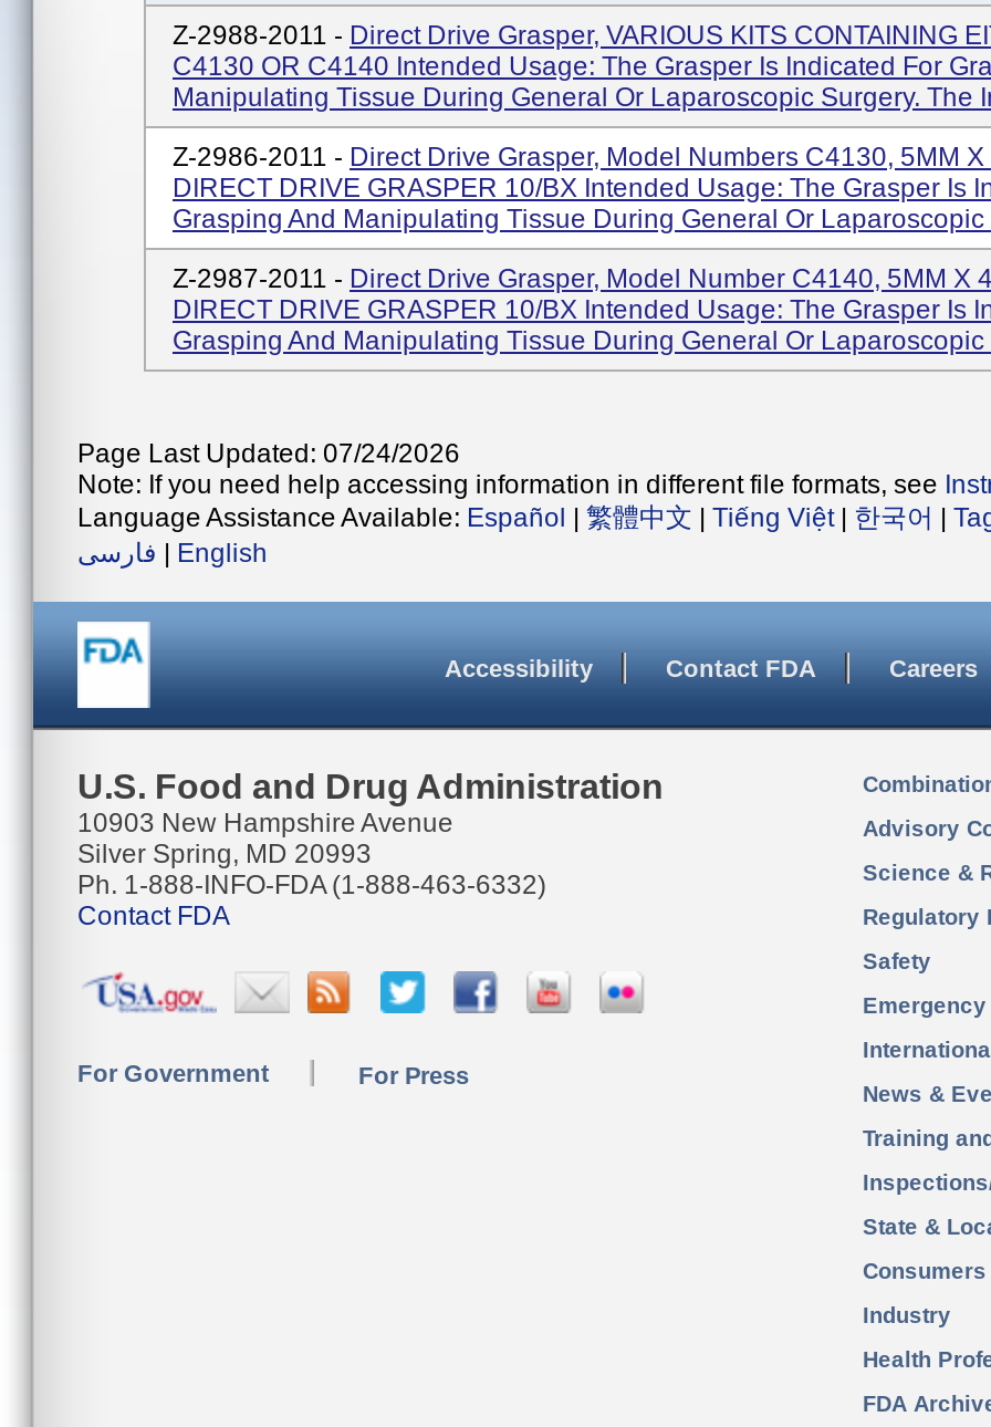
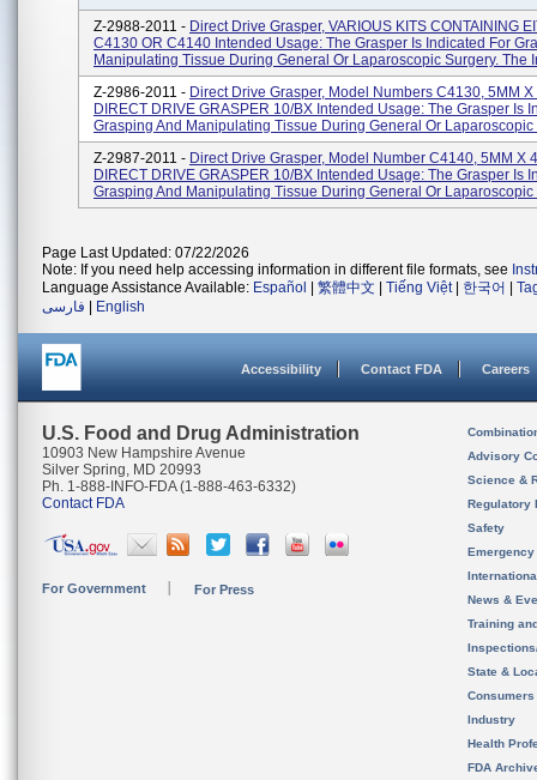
- Page Last Updated: 07/24/2026
+ Page Last Updated: 07/22/2026
